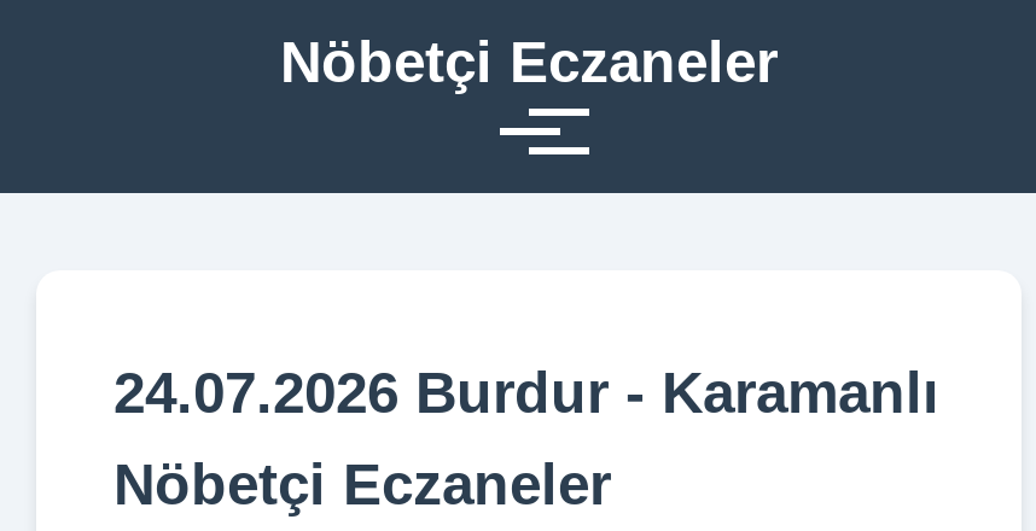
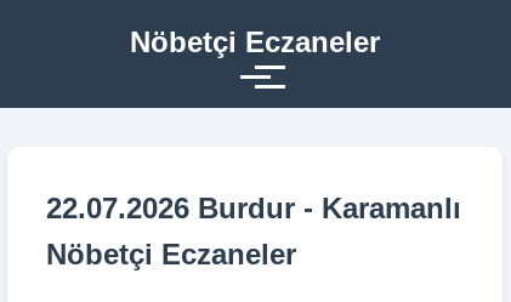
- 24.07.2026 Burdur - Karamanlı
+ 22.07.2026 Burdur - Karamanlı
